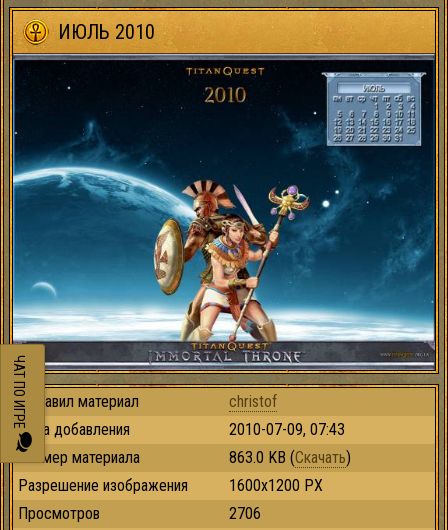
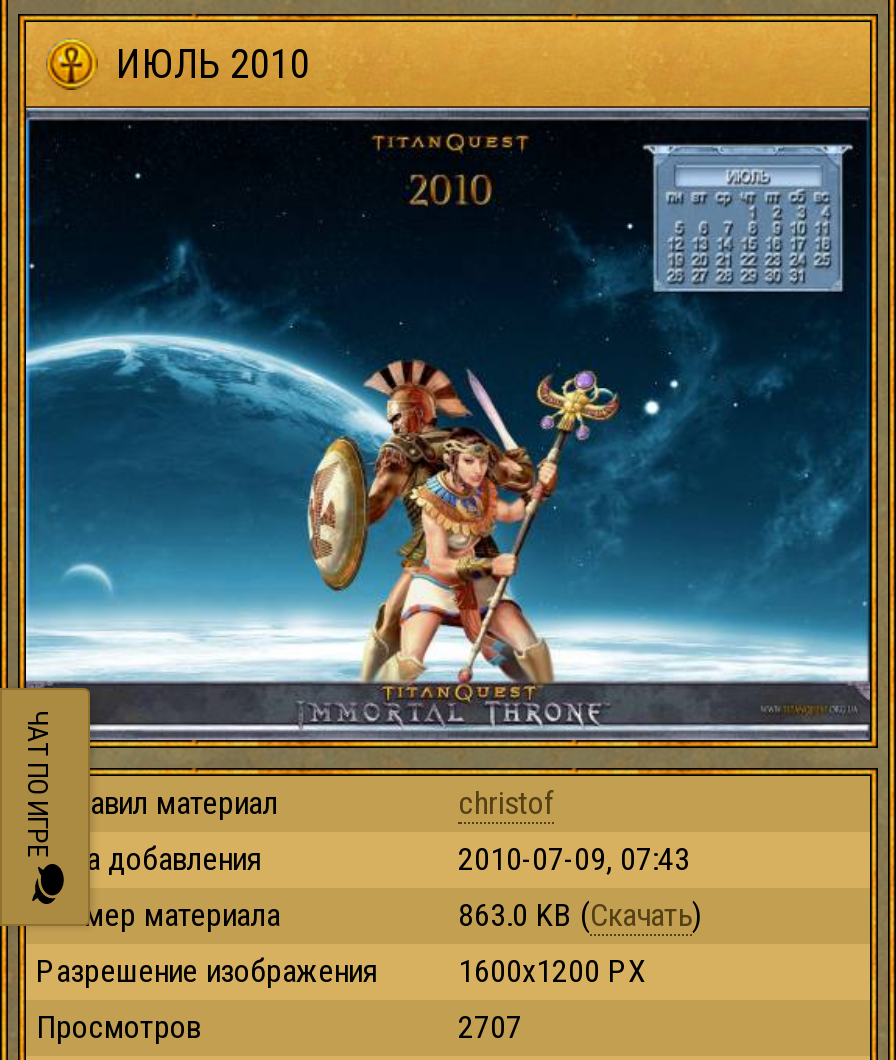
- 2706
+ 2707
